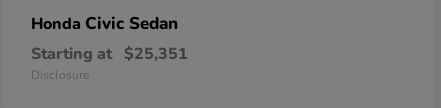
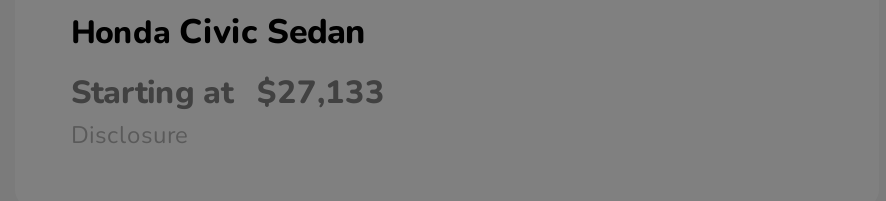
- Starting at $25,351
+ Starting at $27,133
